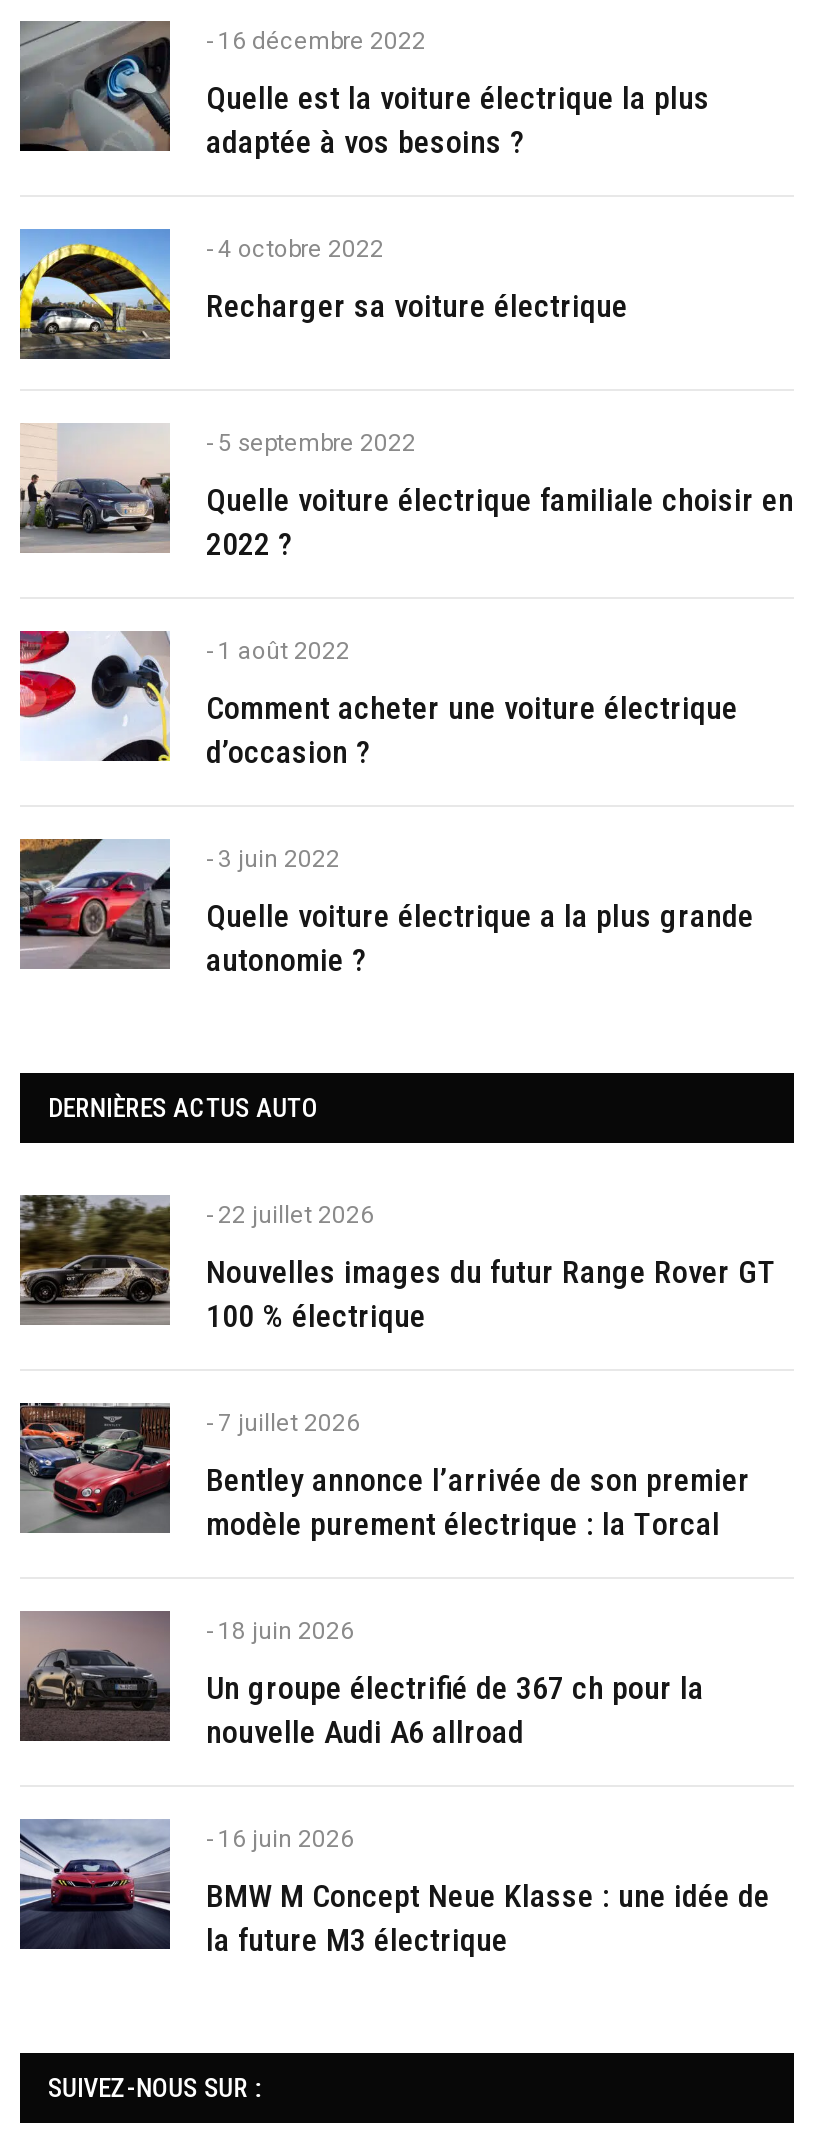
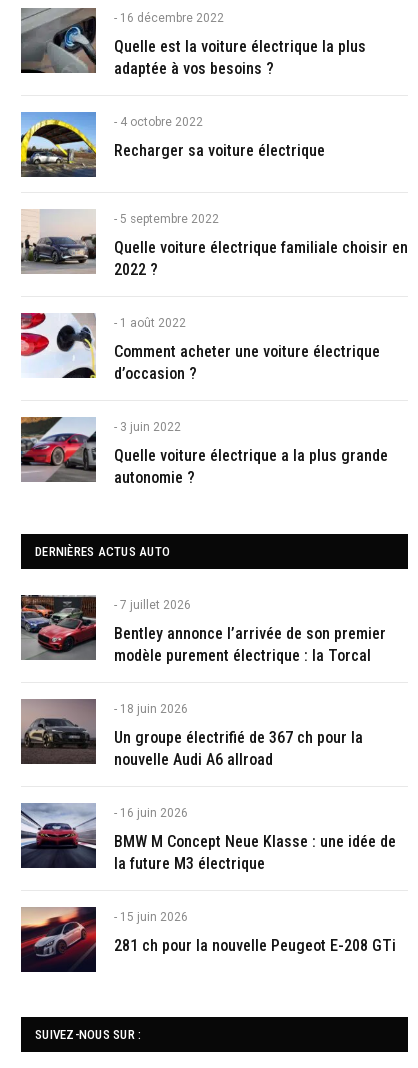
- [image]
- 22 juillet 2026
- Nouvelles images du futur Range Rover GT
- 100 % électrique

moved up: [image] | 7 juillet 2026 | Bentley annonce l’arrivée de son premier | ... | BMW M Concept Neue Klasse : une idée de | la future M3 électrique

+ [image]
+ 15 juin 2026
+ 281 ch pour la nouvelle Peugeot E-208 GTi
